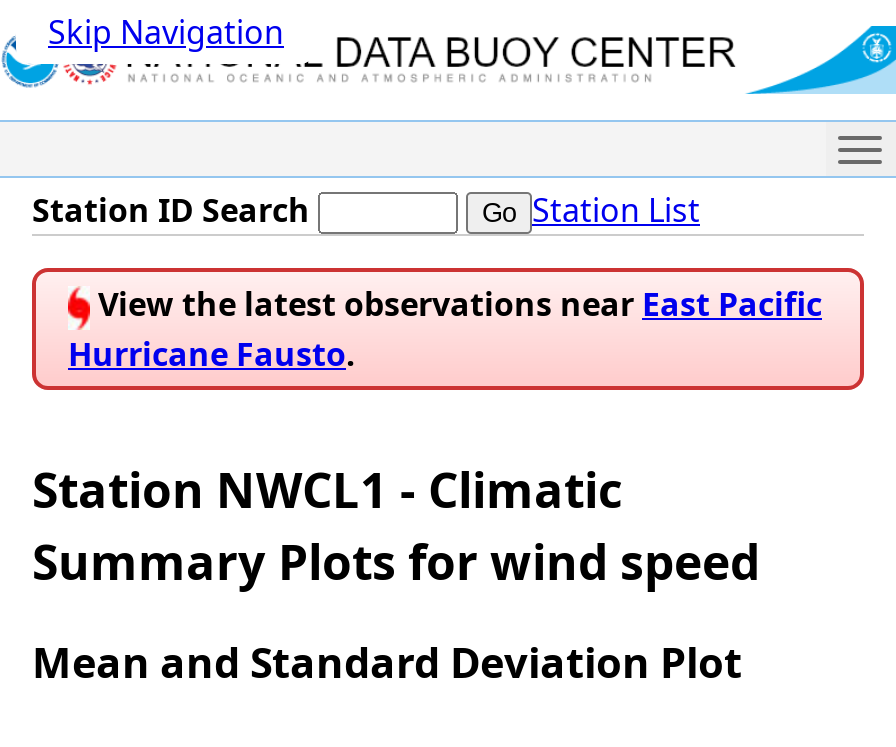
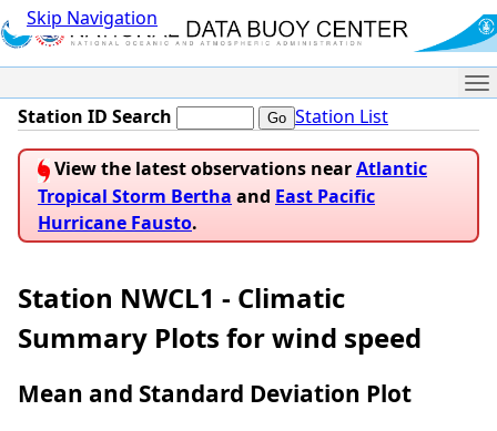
- View the latest observations near East Pacific
+ View the latest observations near Atlantic
+ Tropical Storm Bertha and East Pacific
